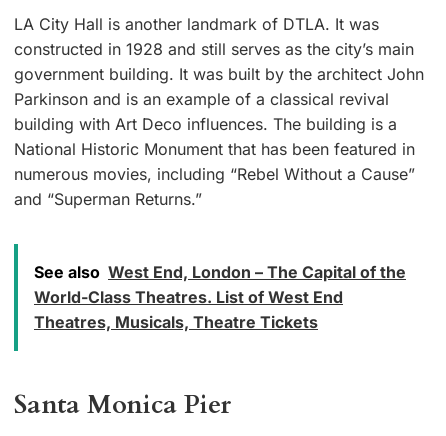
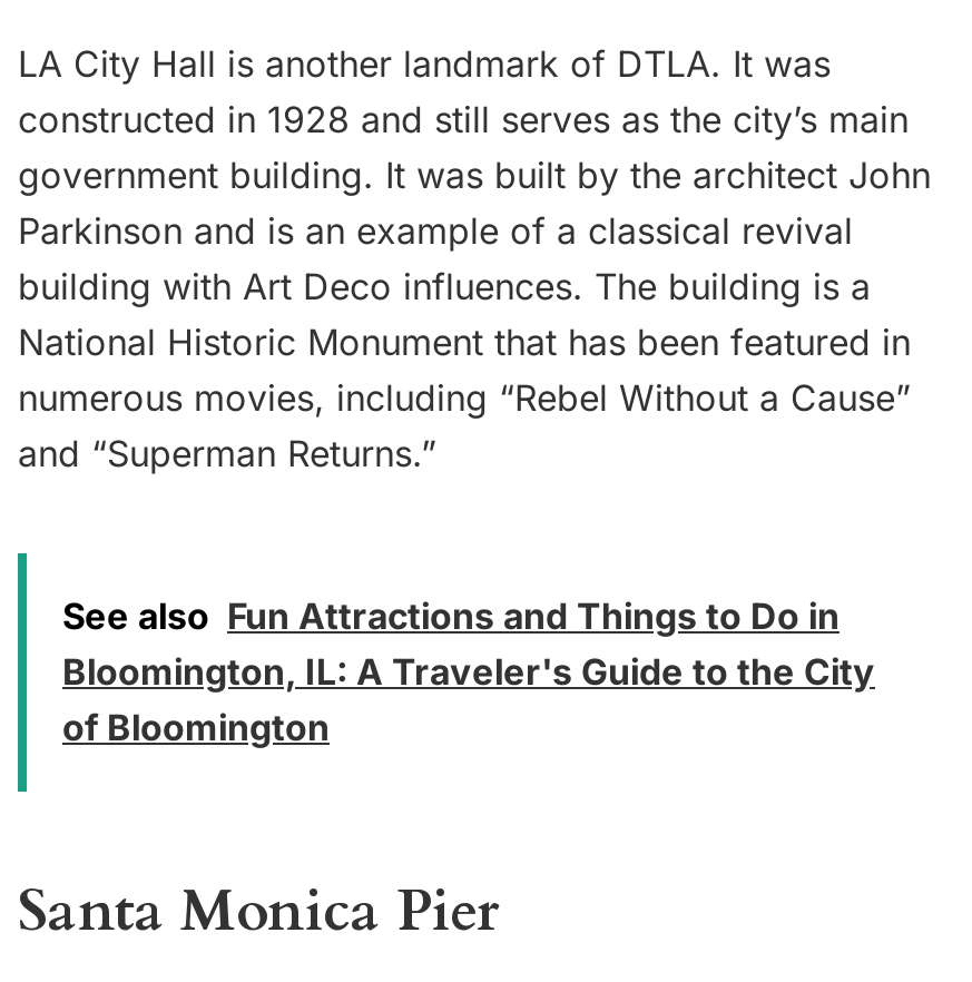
- See also West End, London – The Capital of the
- World-Class Theatres. List of West End
- Theatres, Musicals, Theatre Tickets
+ See also Fun Attractions and Things to Do in
+ Bloomington, IL: A Traveler's Guide to the City
+ of Bloomington
